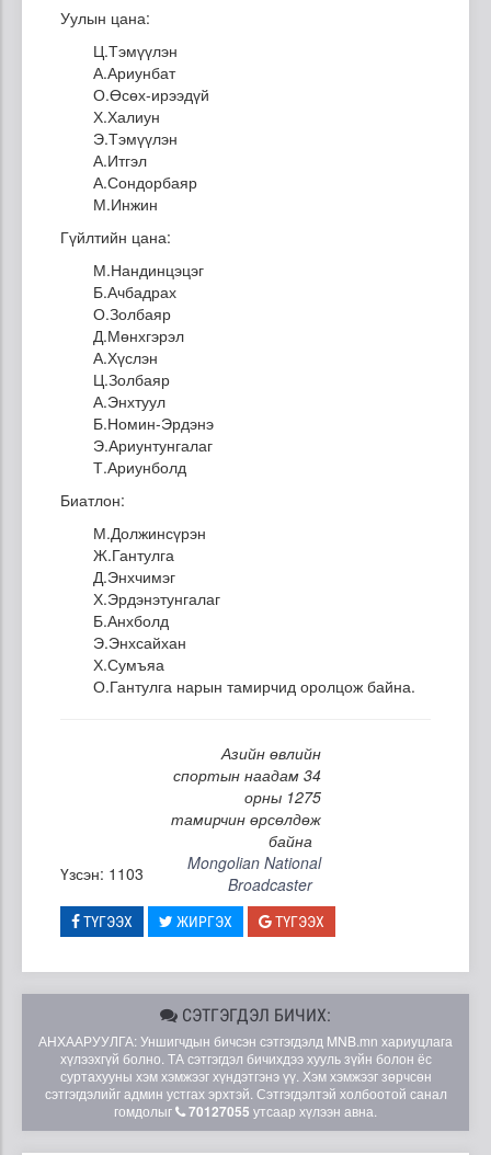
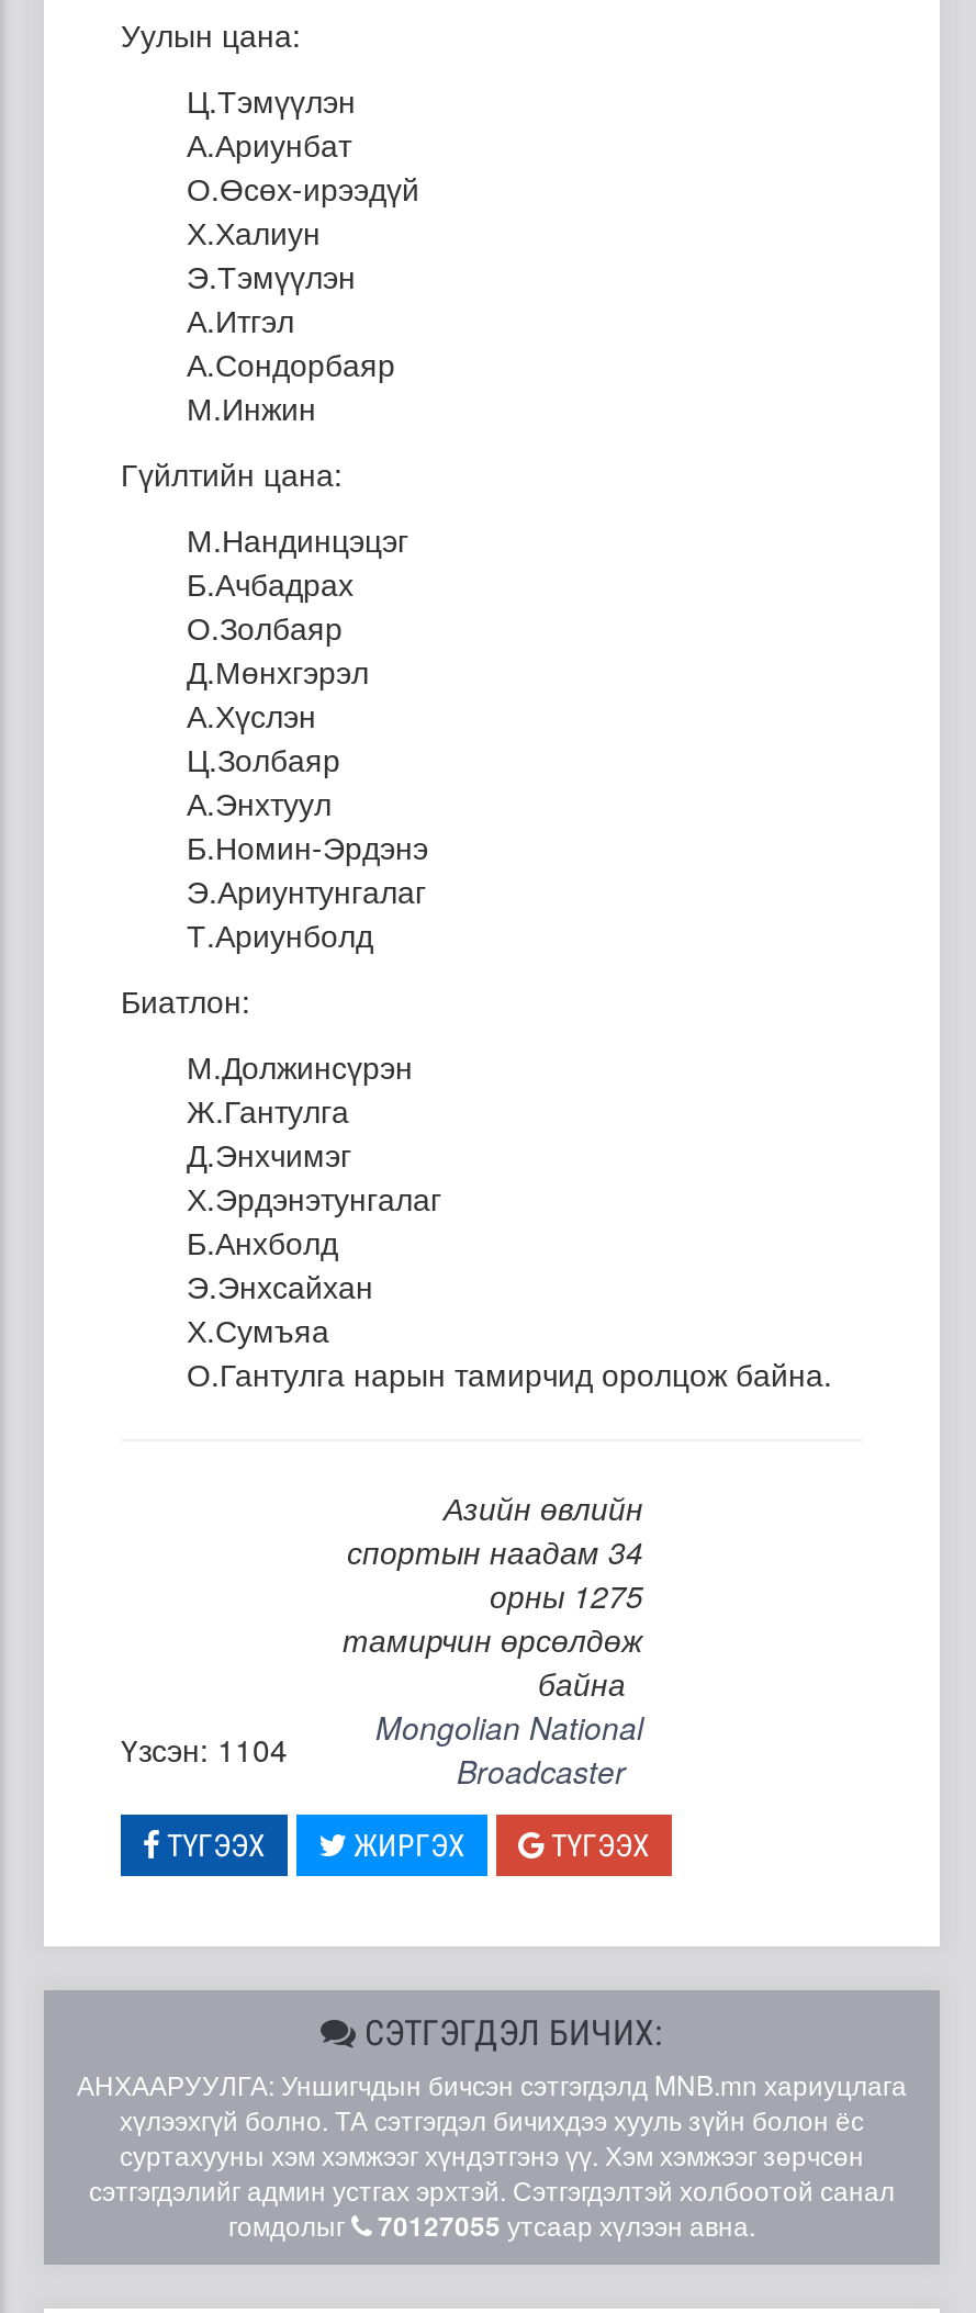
- Үзсэн: 1103 Mongolian National
+ Үзсэн: 1104 Mongolian National
